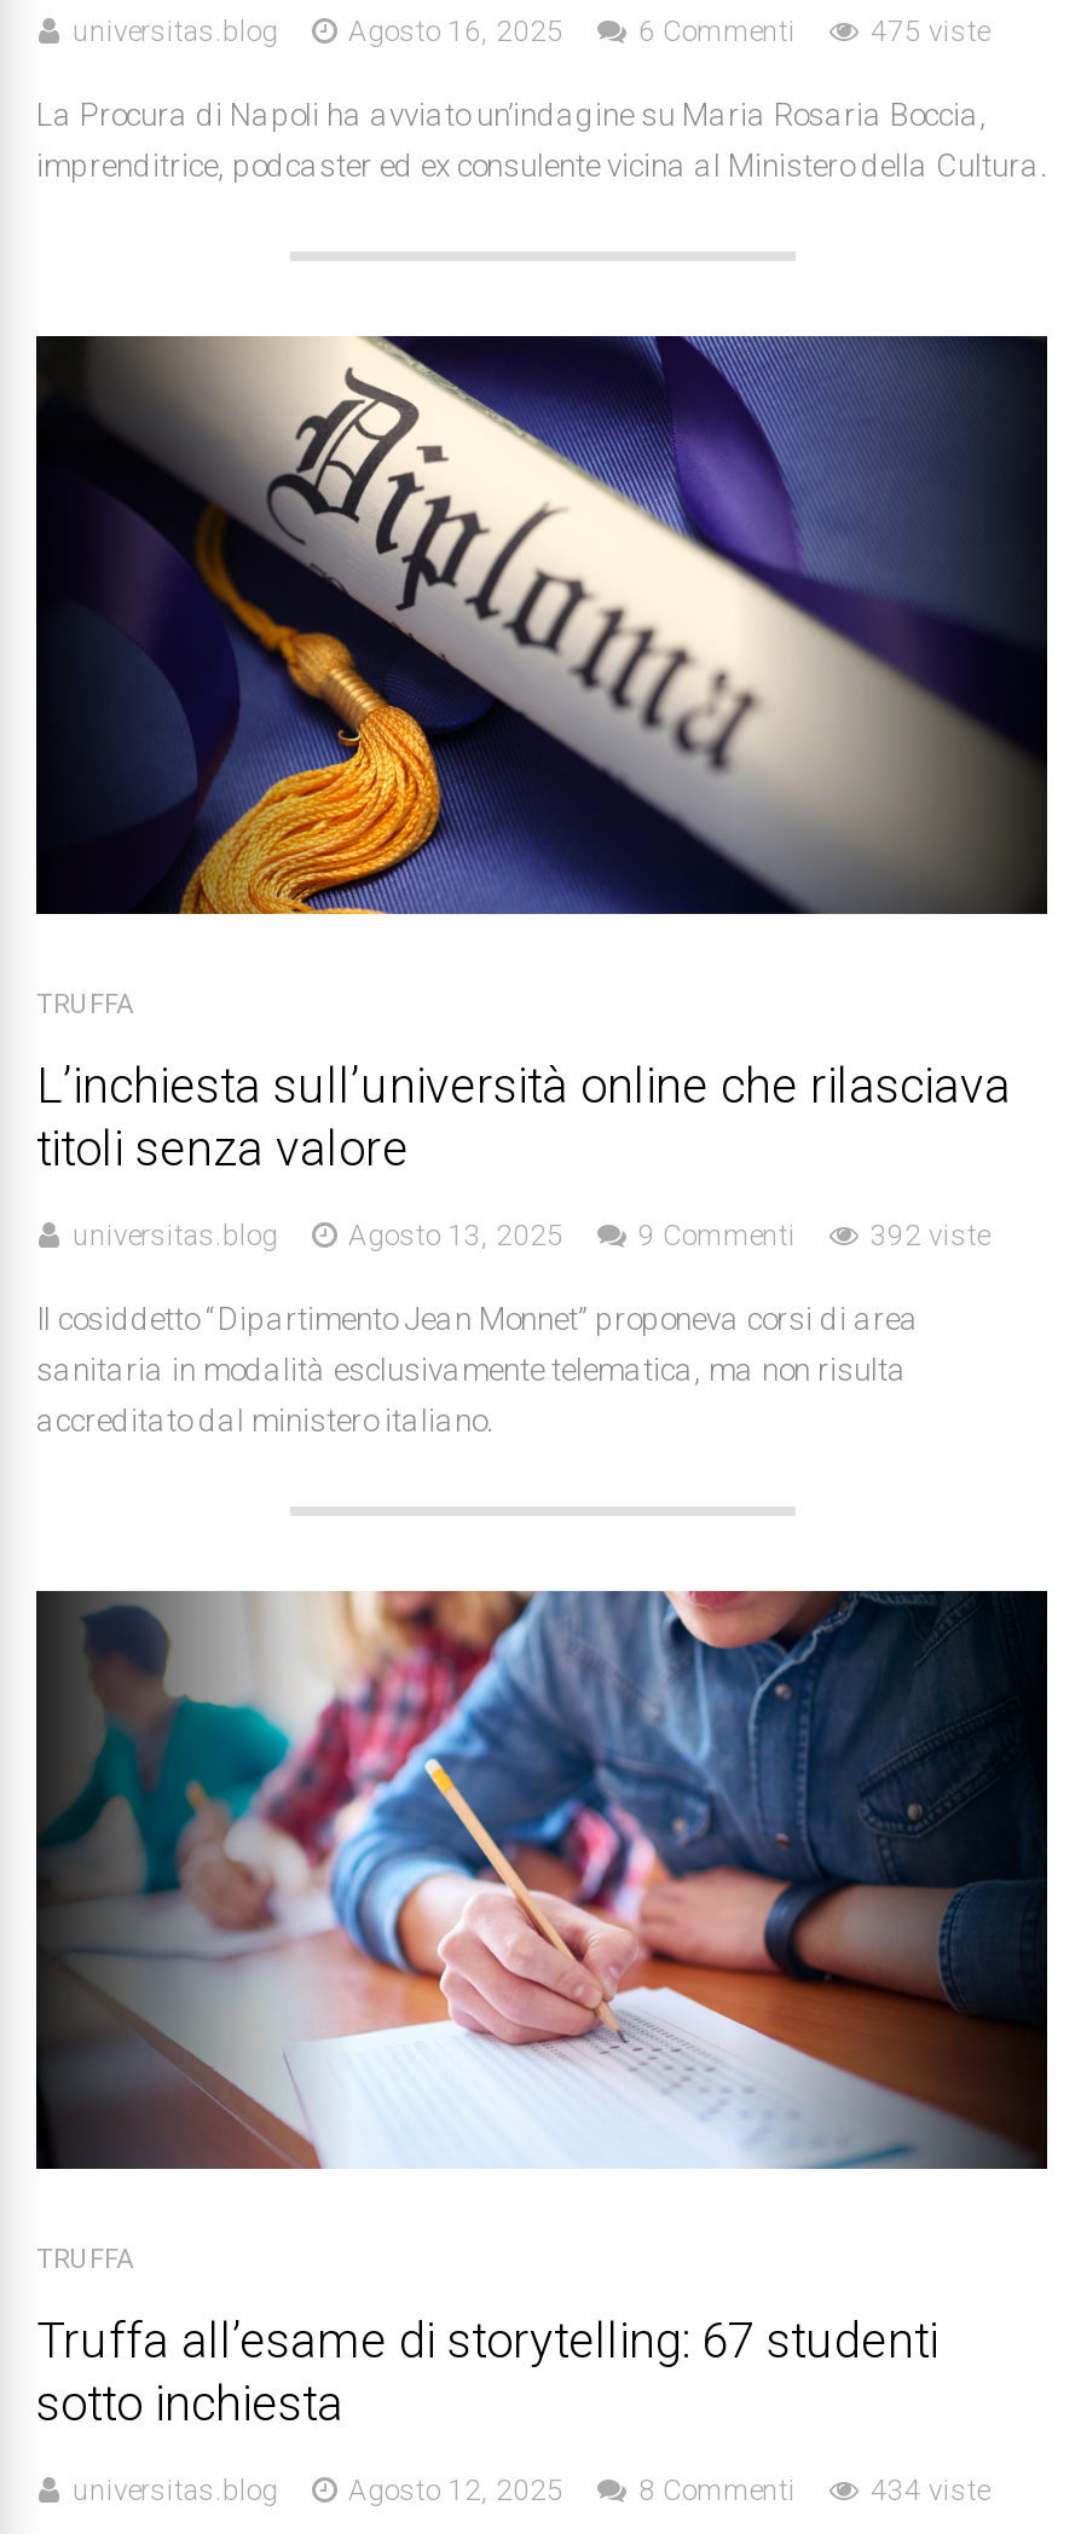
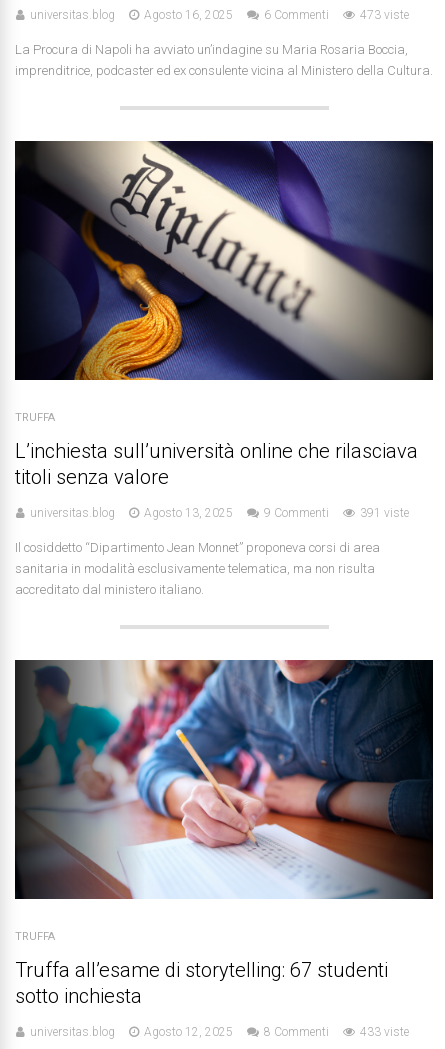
- 6 Commenti 475 viste
+ 6 Commenti 473 viste

- 9 Commenti 392 viste
+ 9 Commenti 391 viste

- 8 Commenti 434 viste
+ 8 Commenti 433 viste
